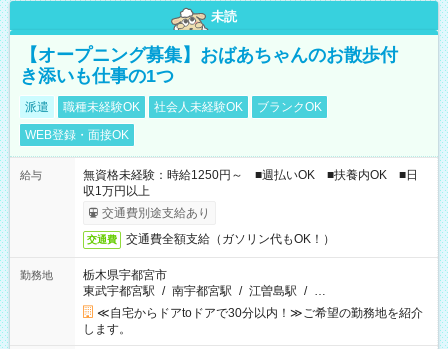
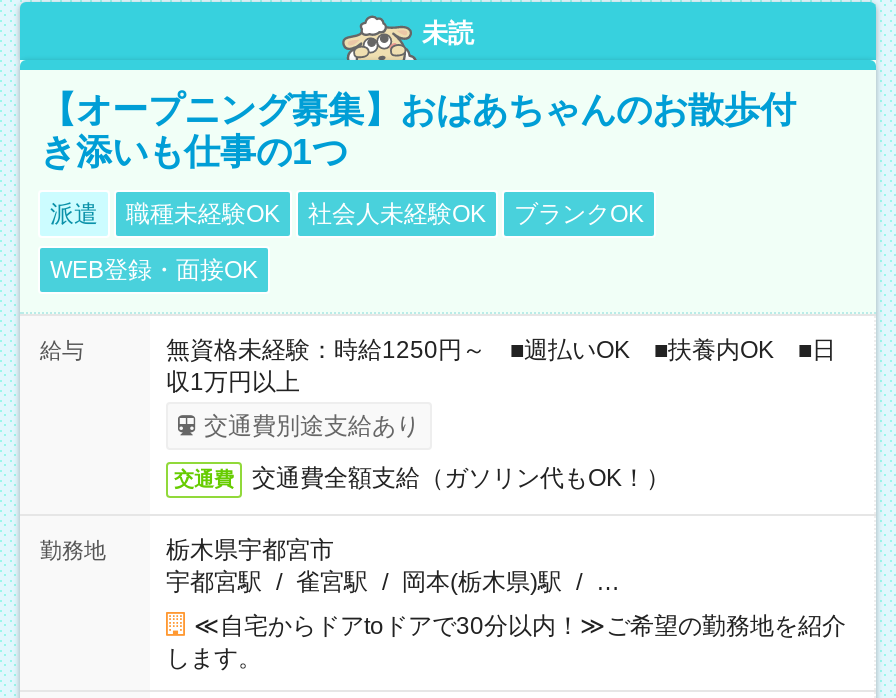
- 東武宇都宮駅 / 南宇都宮駅 / 江曽島駅 / …
+ 宇都宮駅 / 雀宮駅 / 岡本(栃木県)駅 / …
